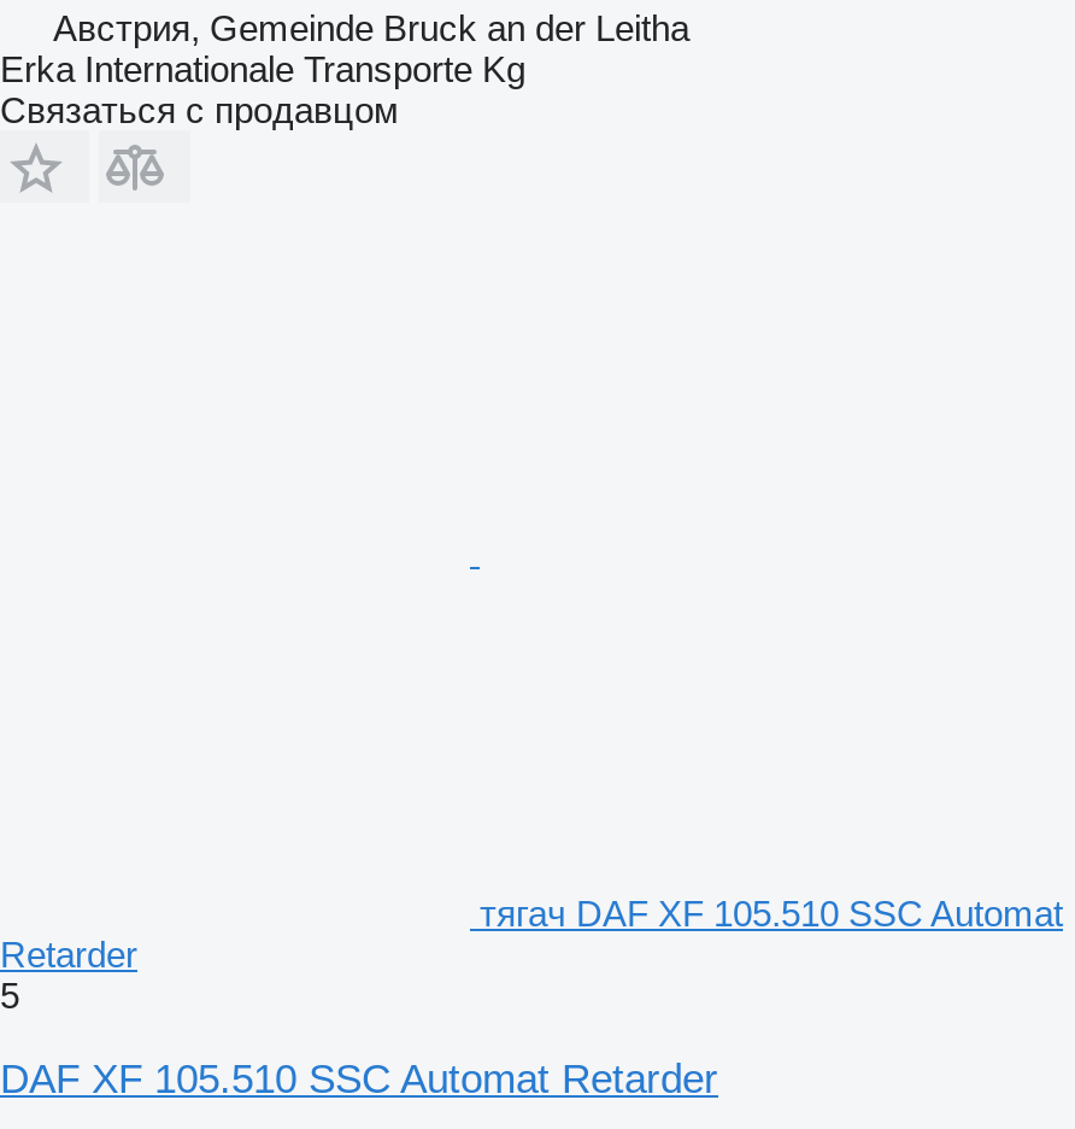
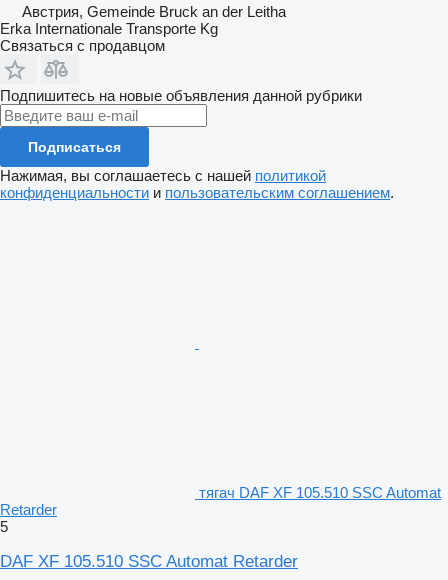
+ Подпишитесь на новые объявления данной рубрики
+ Подписаться
+ Нажимая, вы соглашаетесь с нашей политикой
+ конфиденциальности и пользовательским соглашением.
